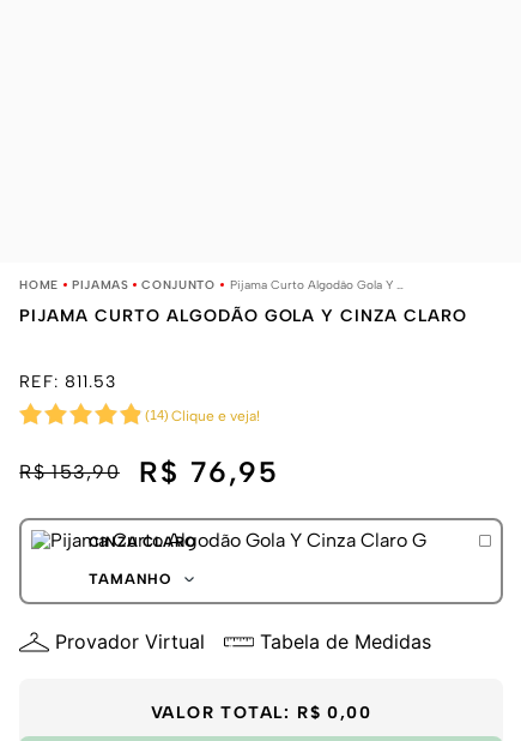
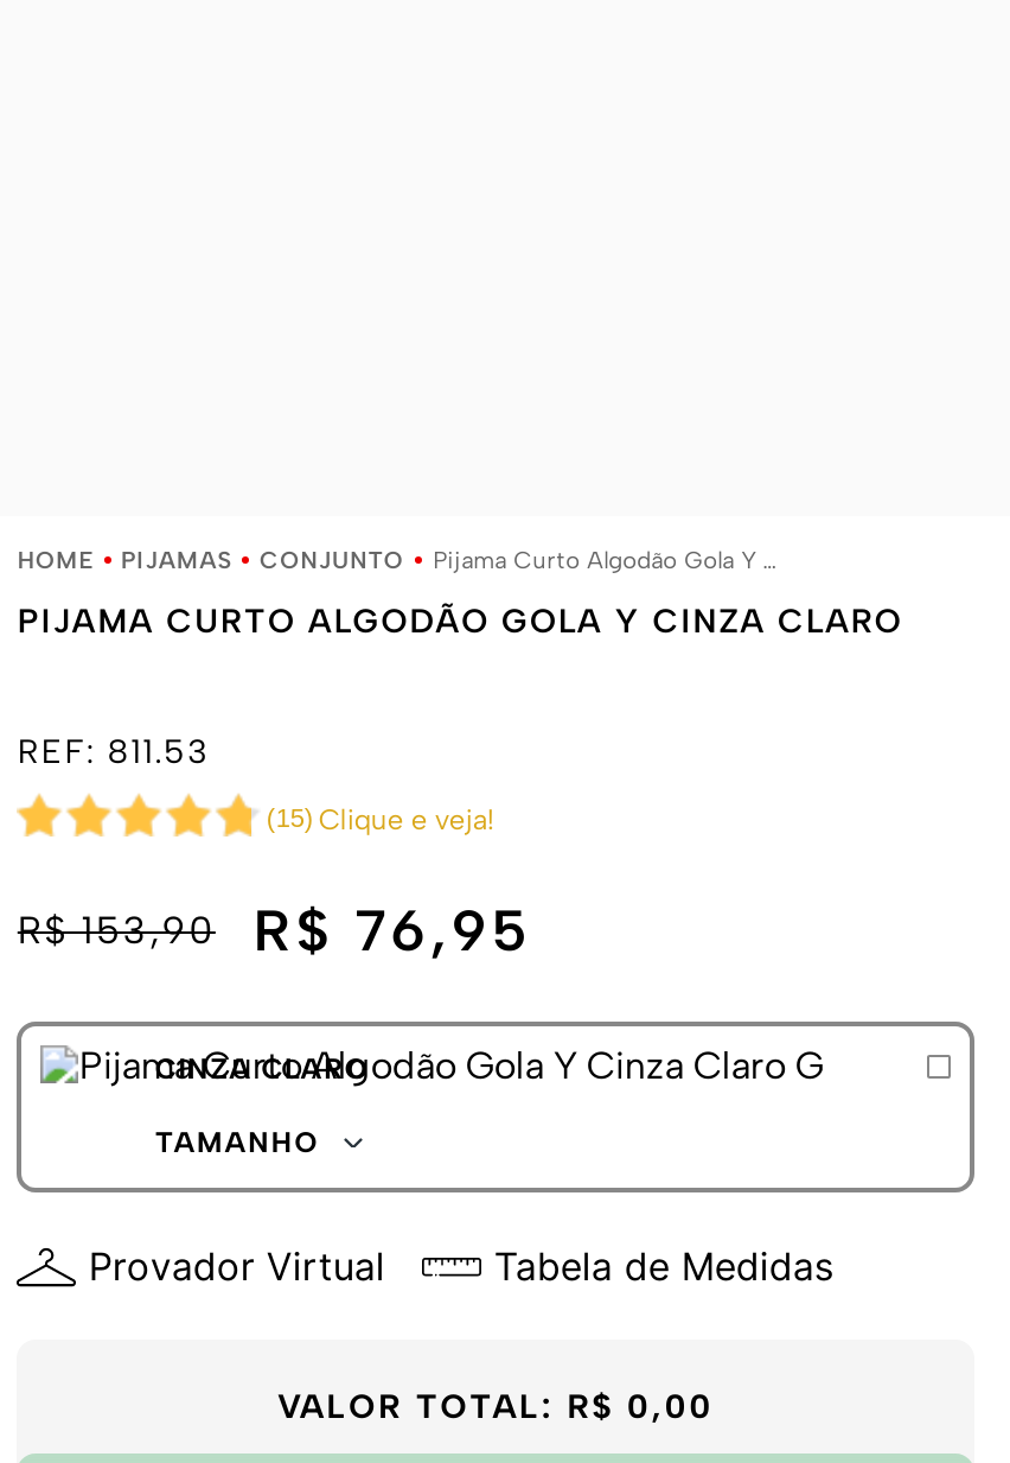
- (14) Clique e veja!
+ (15) Clique e veja!
